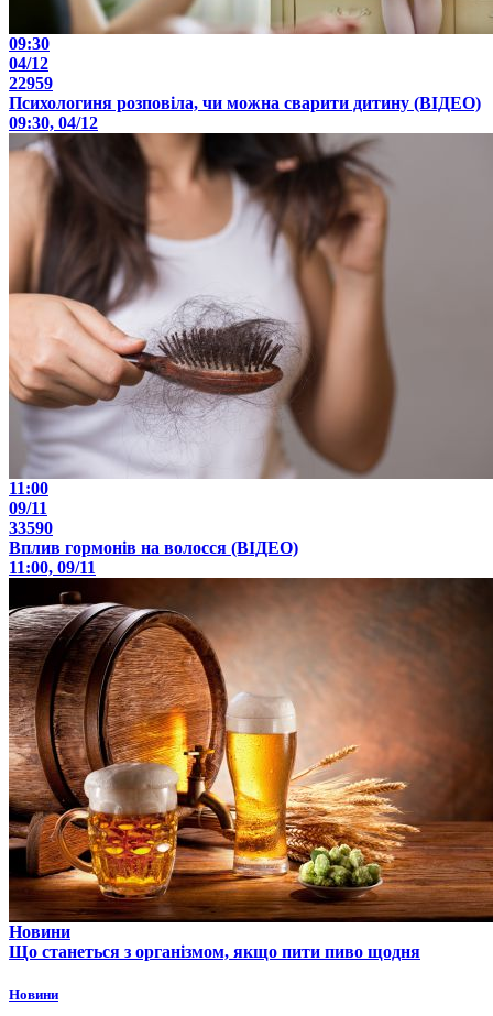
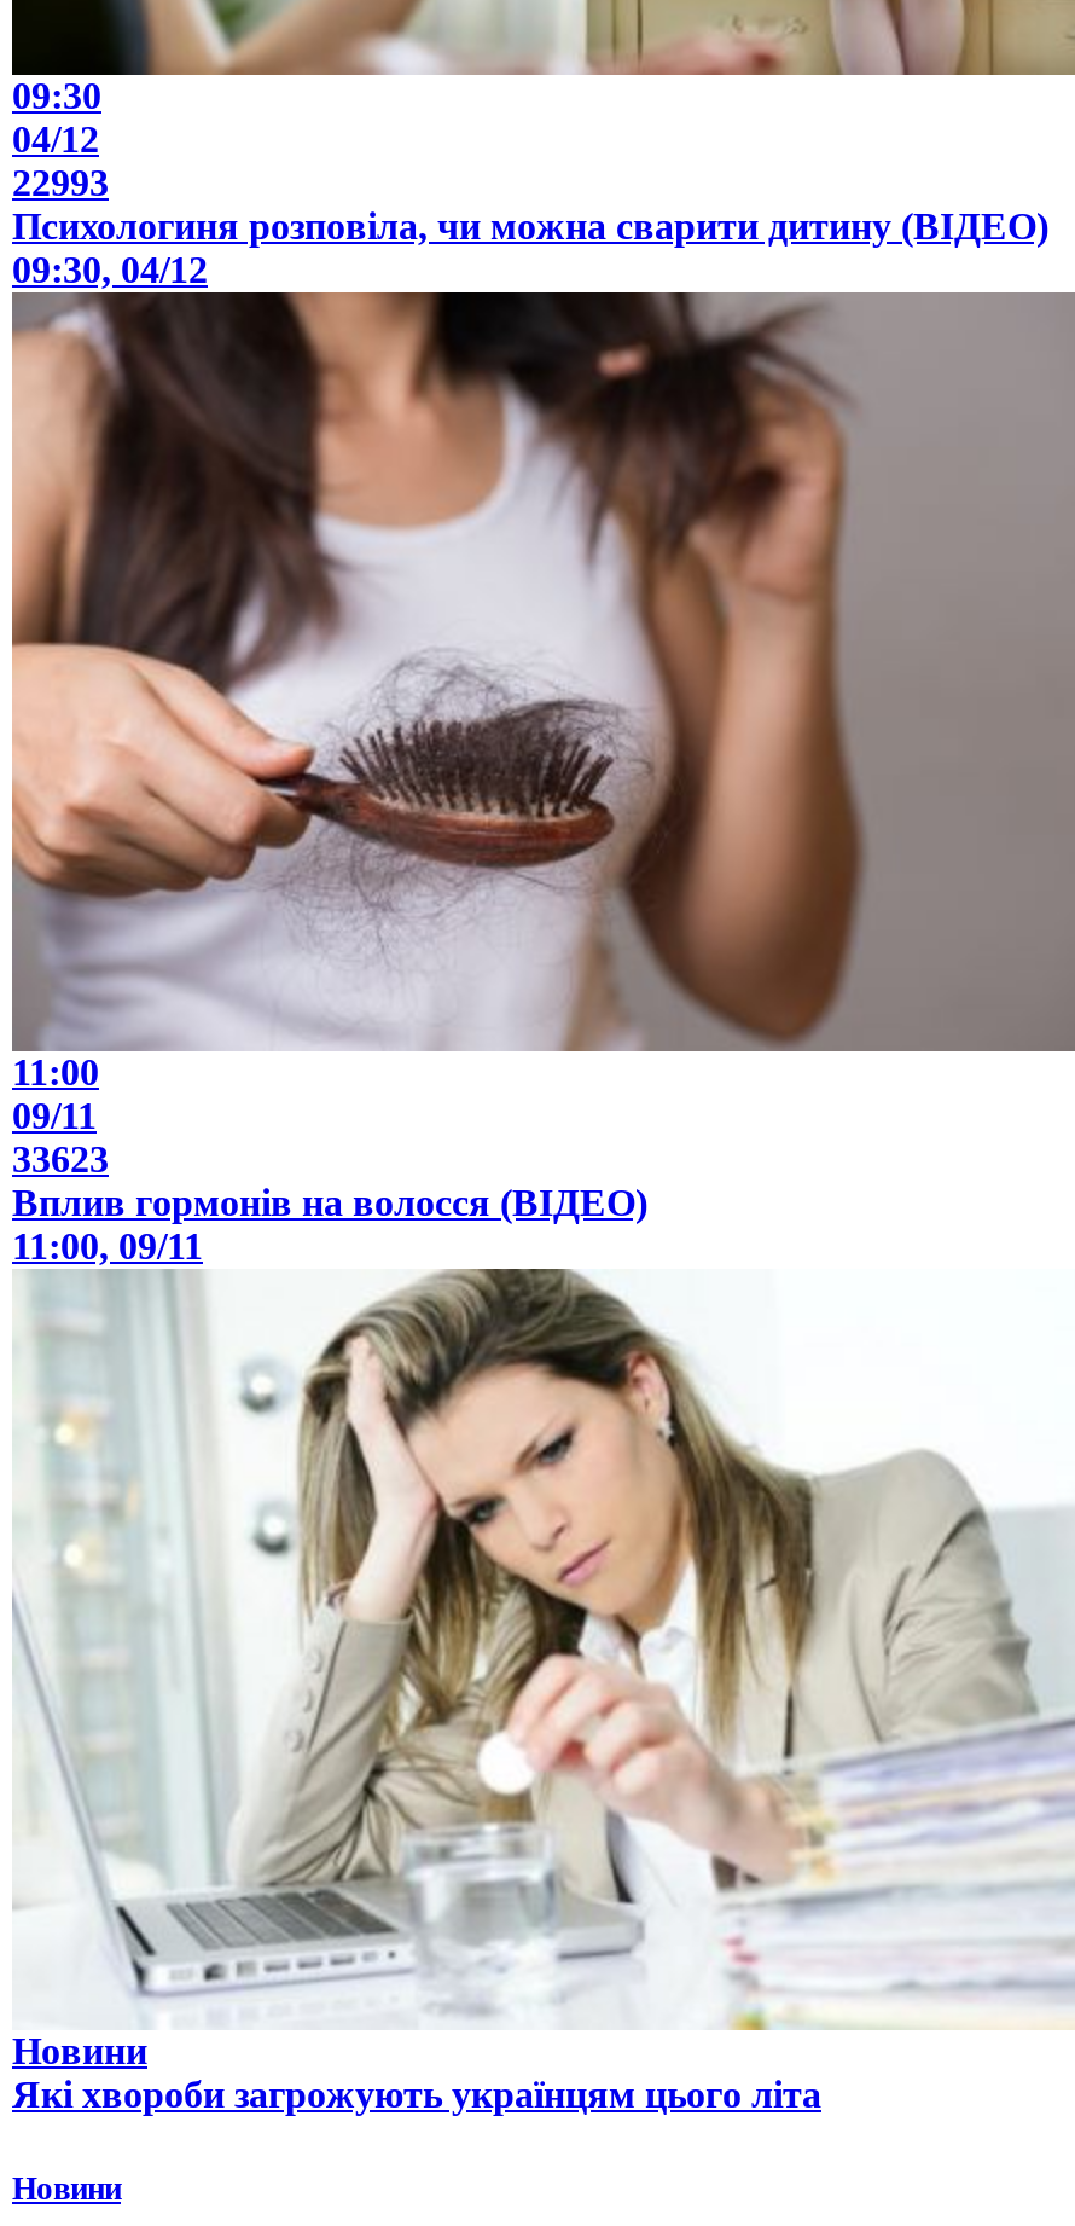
- 22959
+ 22993

- 33590
+ 33623

- [image]
- Що станеться з організмом, якщо пити пиво щодня
+ [image]
+ Які хвороби загрожують українцям цього літа
